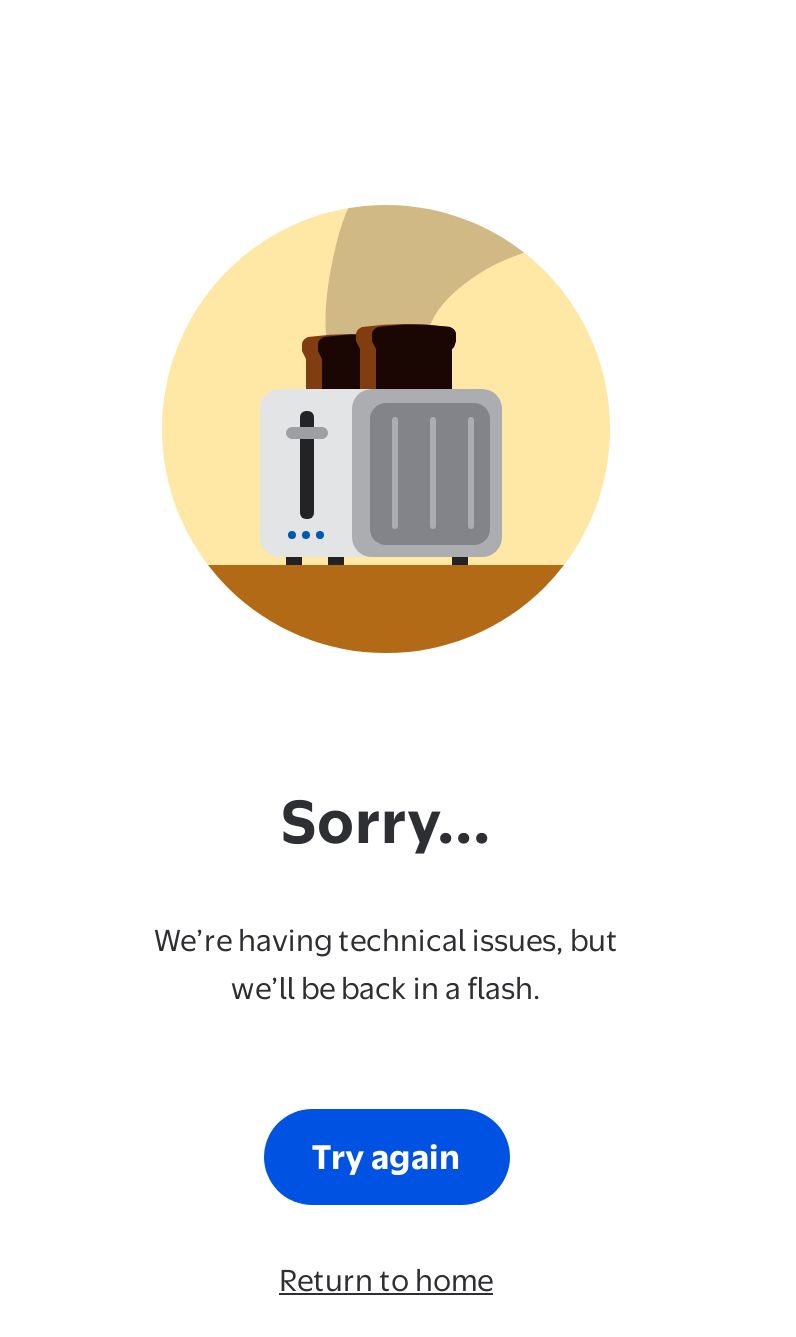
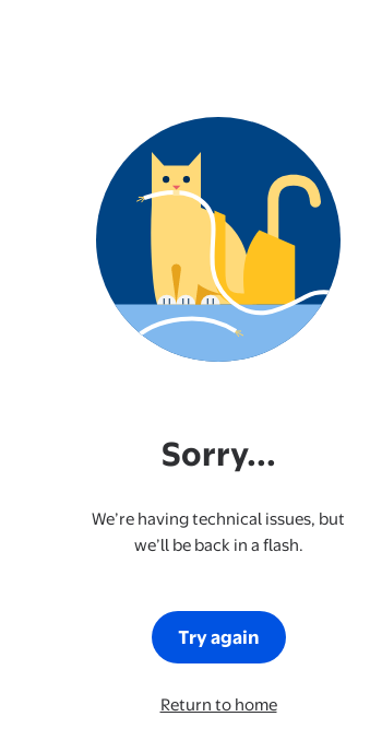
- [image]
+ [image]
